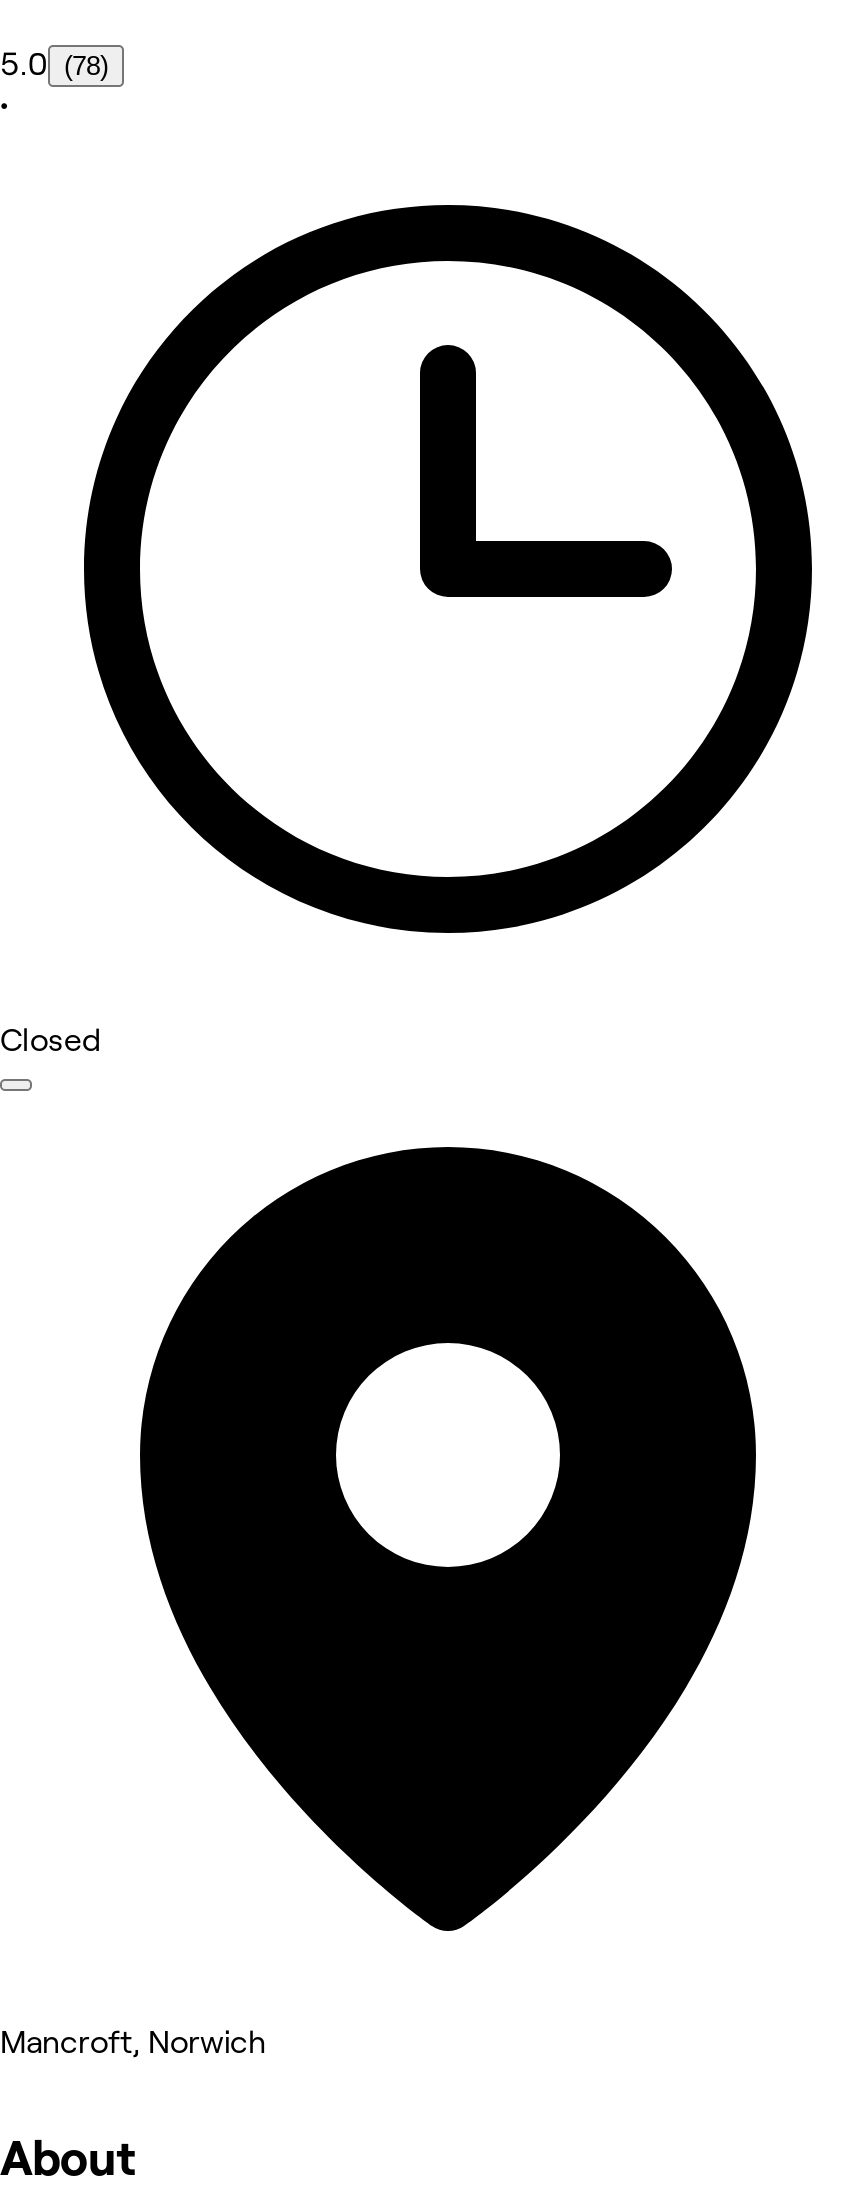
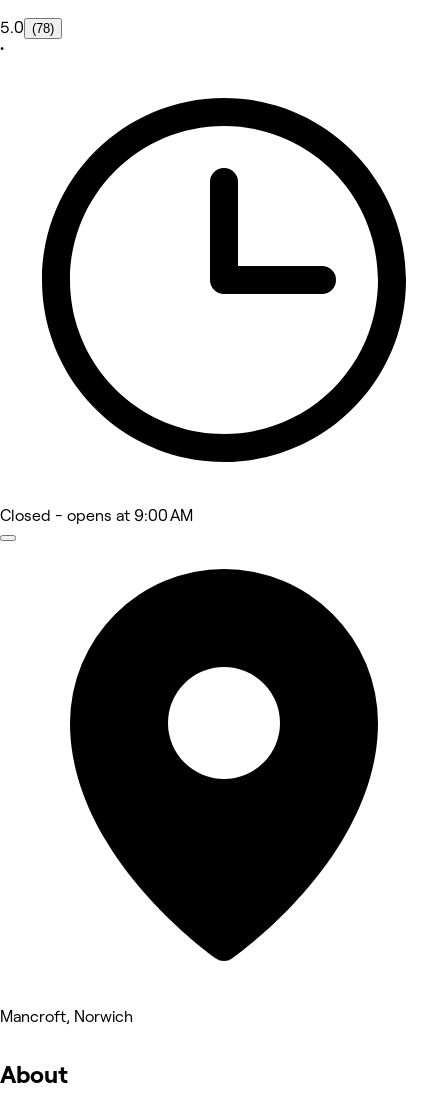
- Closed
+ Closed - opens at 9:00 AM
